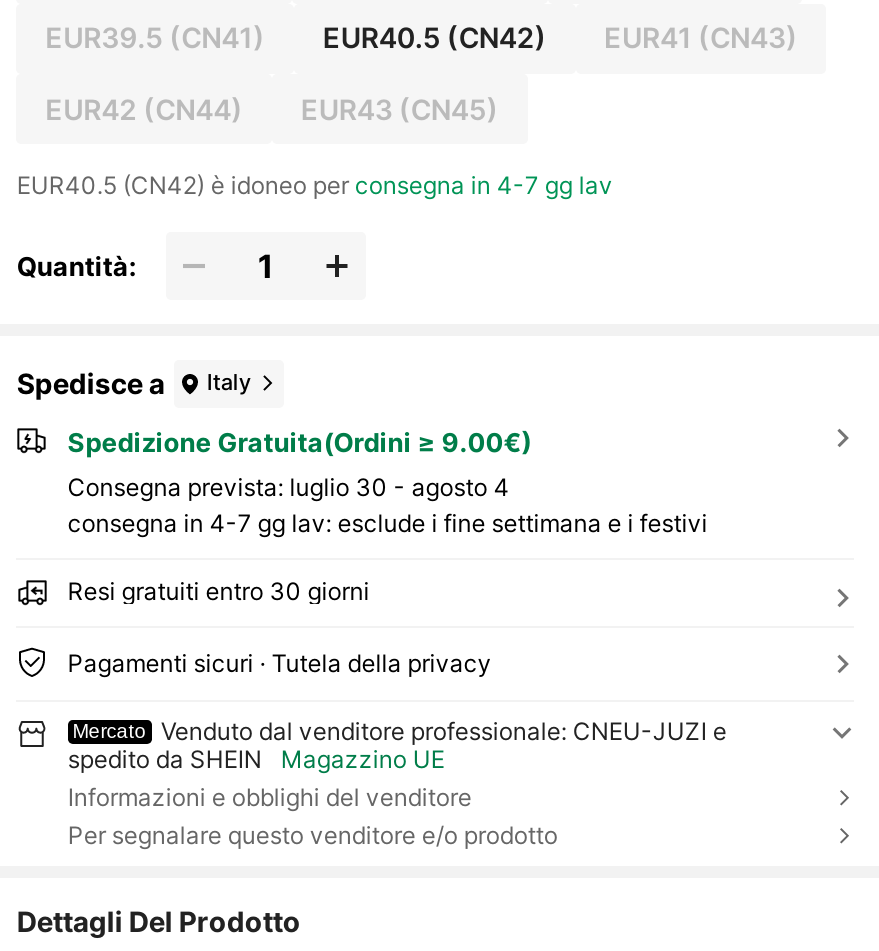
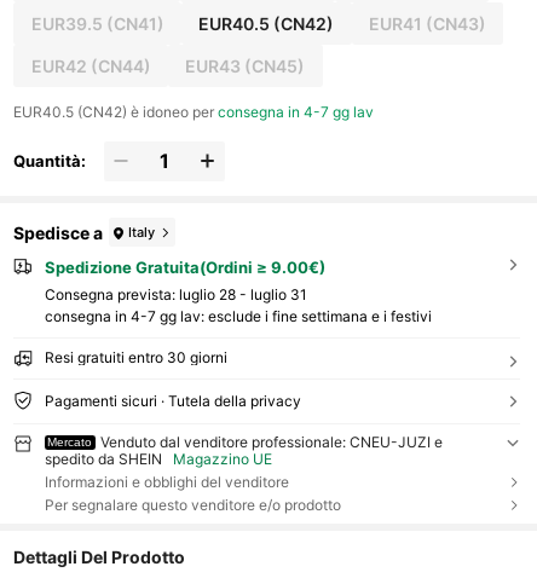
- Consegna prevista: luglio 30 - agosto 4
+ Consegna prevista: luglio 28 - luglio 31
